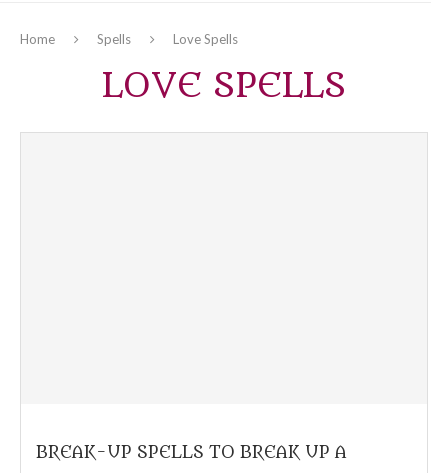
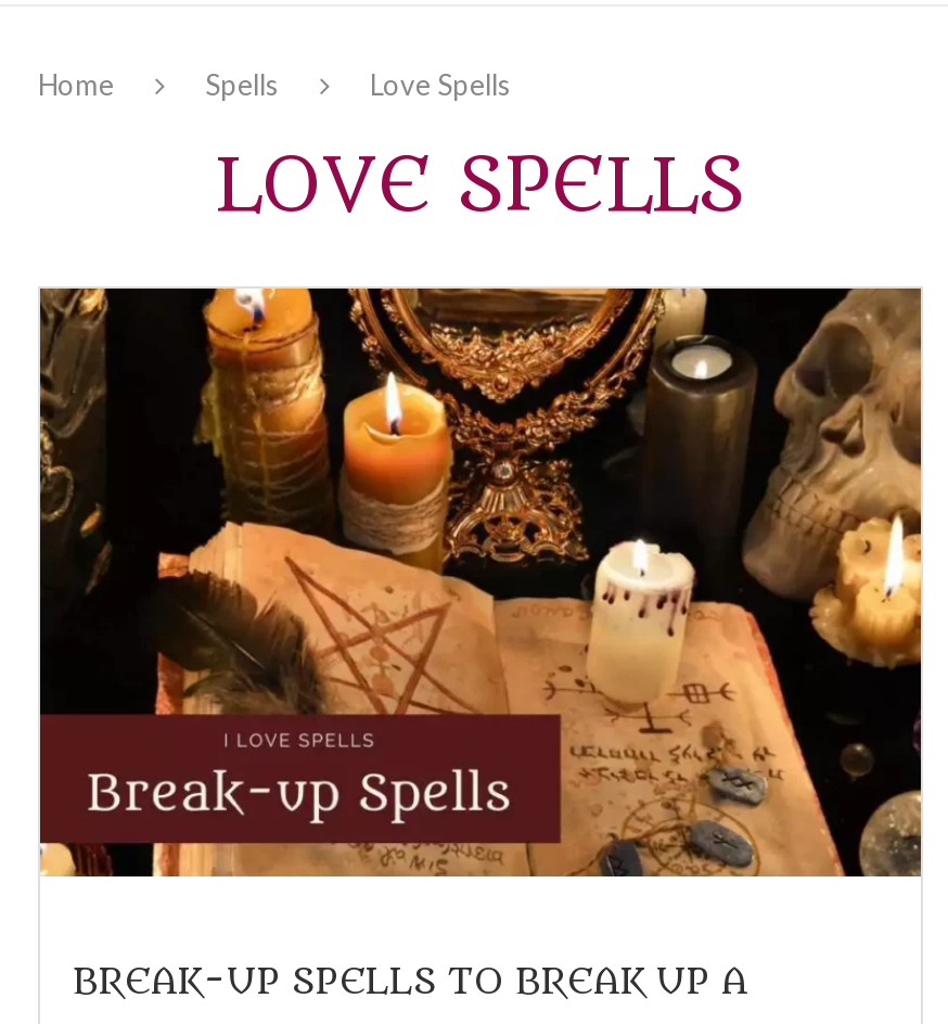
+ [image]
